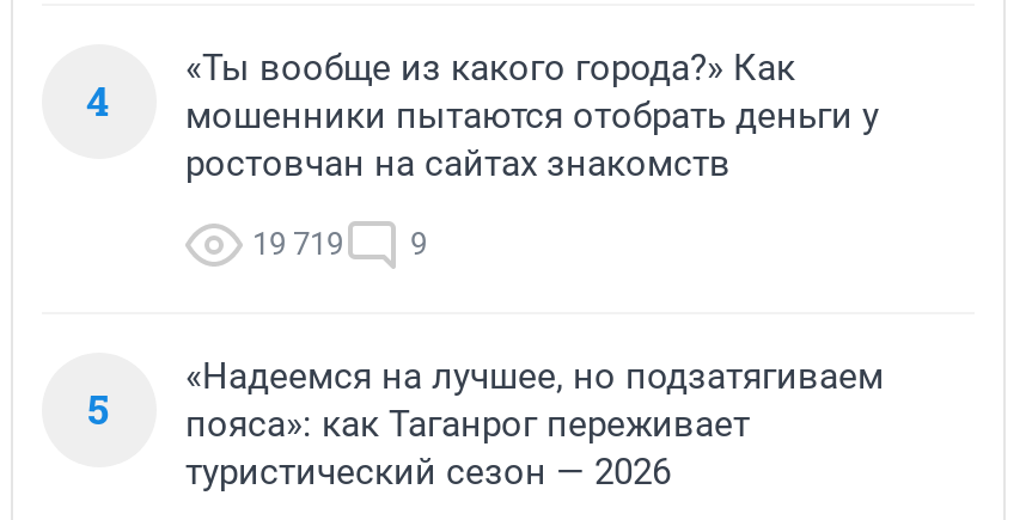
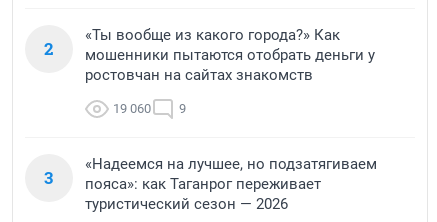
- 4 мошенники пытаются отобрать деньги у
+ 2 мошенники пытаются отобрать деньги у

- 19 719 9
+ 19 060 9

- 5 пояса»: как Таганрог переживает
+ 3 пояса»: как Таганрог переживает
